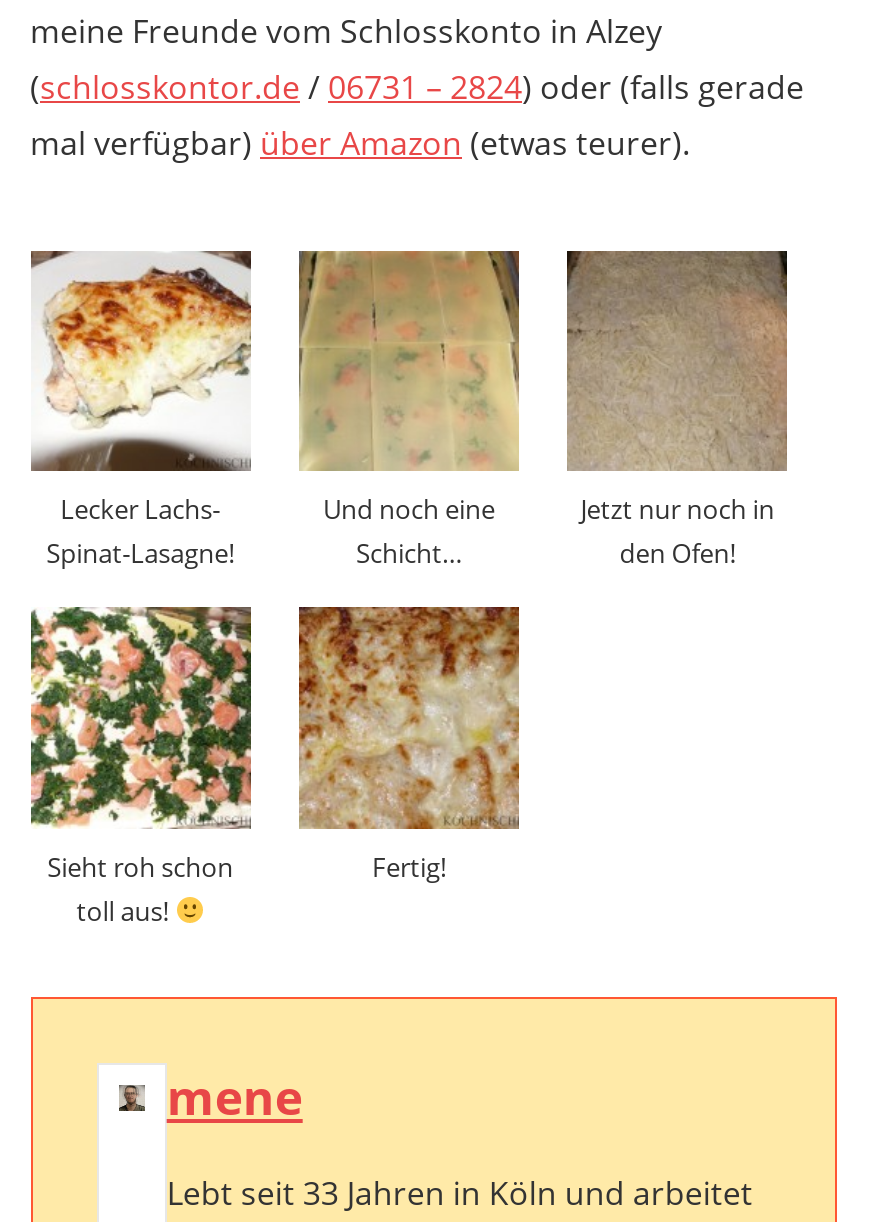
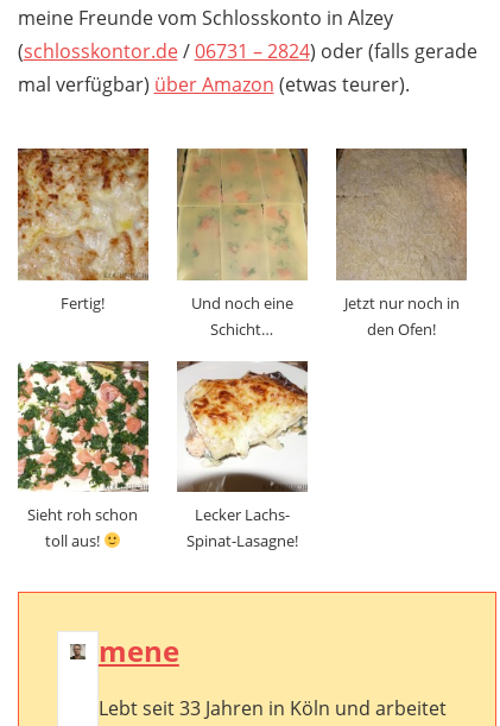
moved down: [image] | Lecker Lachs- | Spinat-Lasagne!

moved up: [image] | Fertig!
